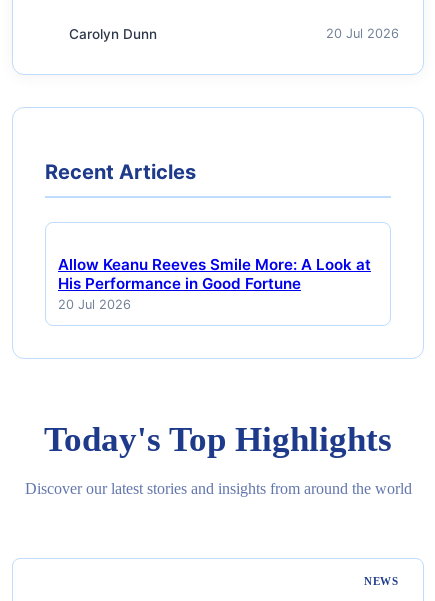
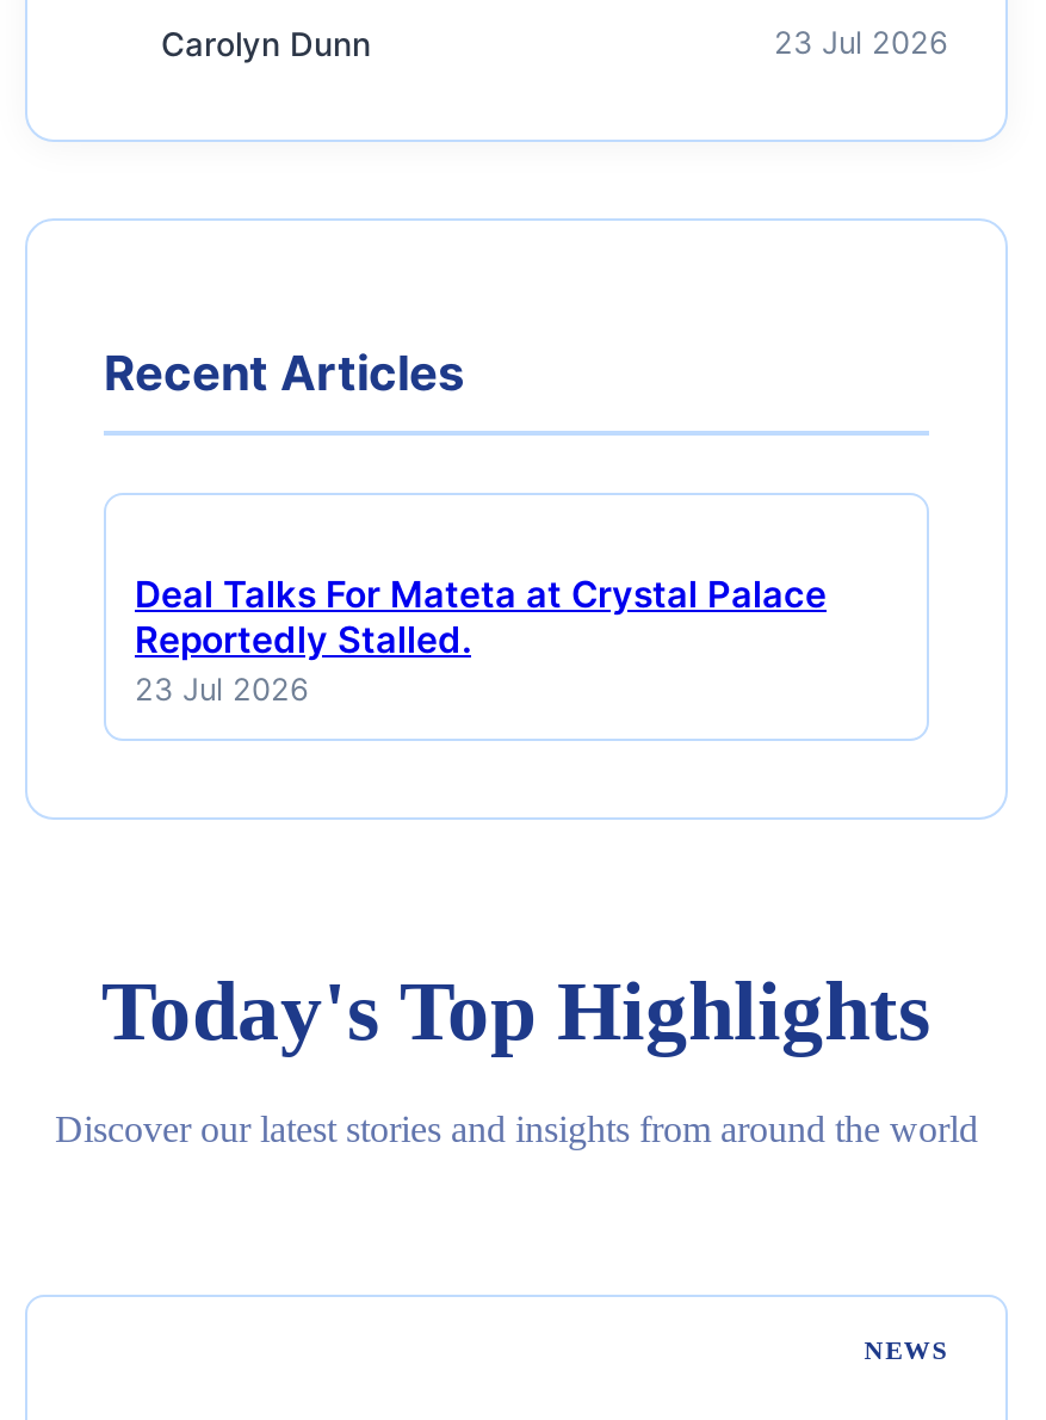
- 20 Jul 2026
+ 23 Jul 2026

- Allow Keanu Reeves Smile More: A Look at
- His Performance in Good Fortune
- 20 Jul 2026
+ Deal Talks For Mateta at Crystal Palace
+ Reportedly Stalled.
+ 23 Jul 2026
